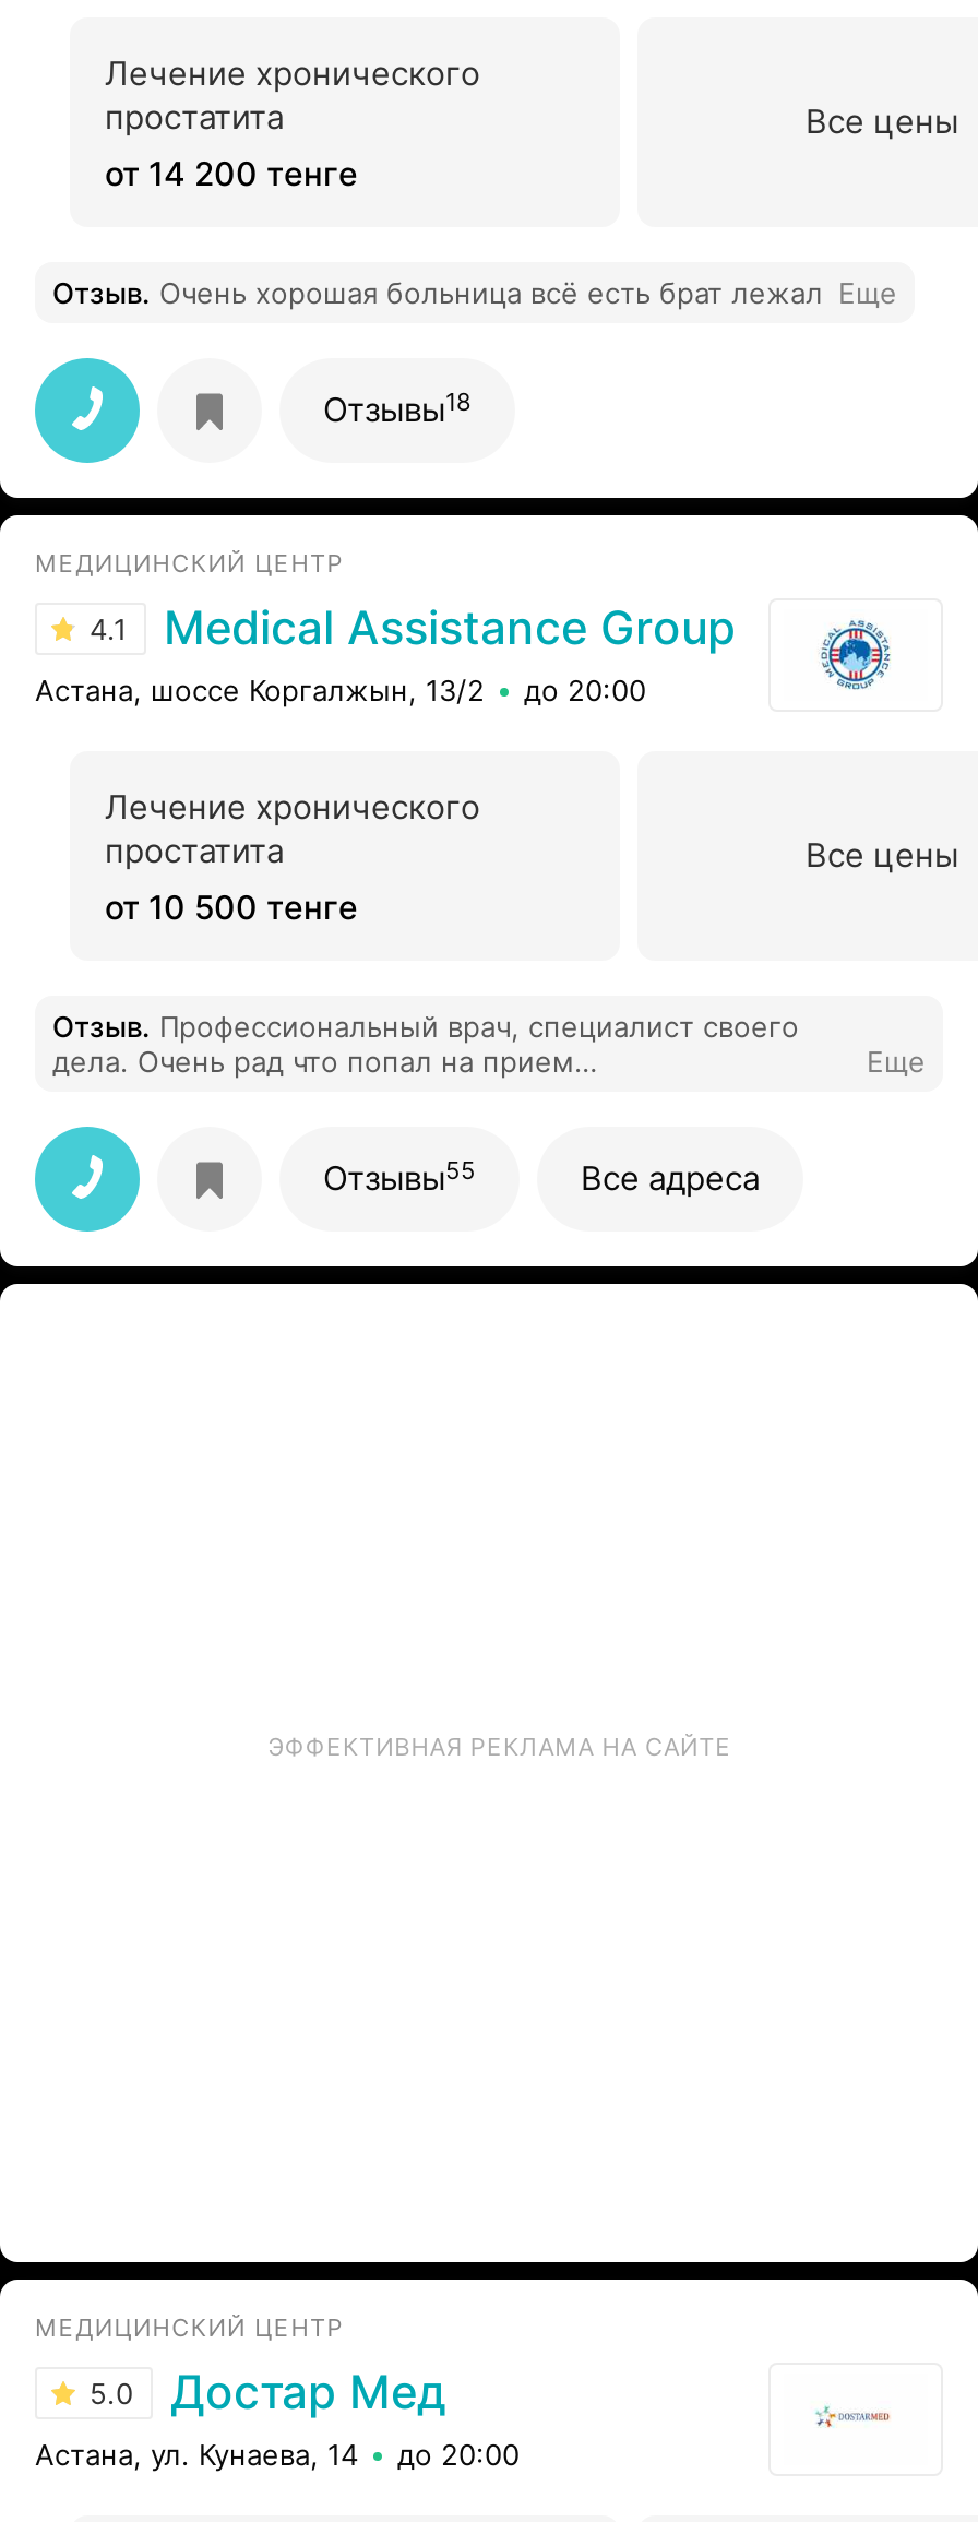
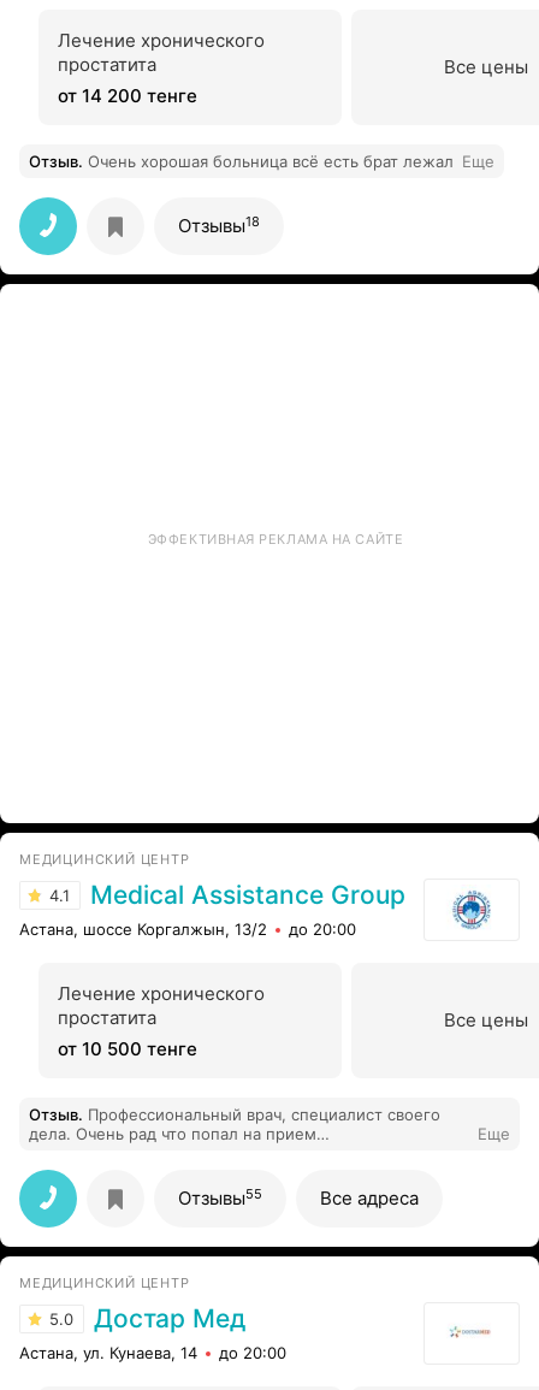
moved down: [image] | МЕДИЦИНСКИЙ ЦЕНТР | 4.1 | ... | Еще | Все адреса

moved up: ЭФФЕКТИВНАЯ РЕКЛАМА НА САЙТЕ
